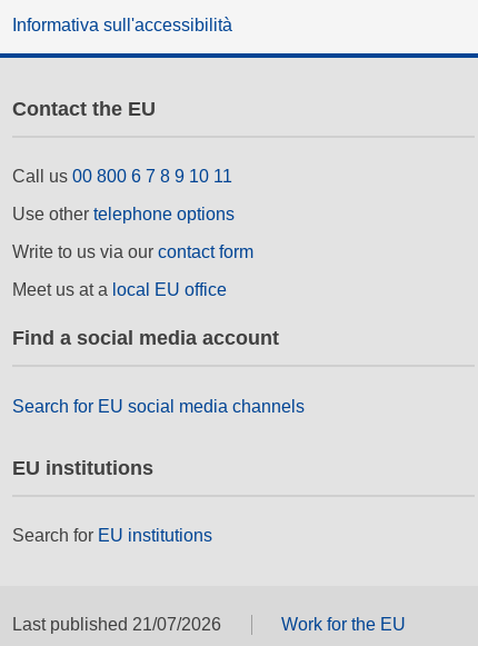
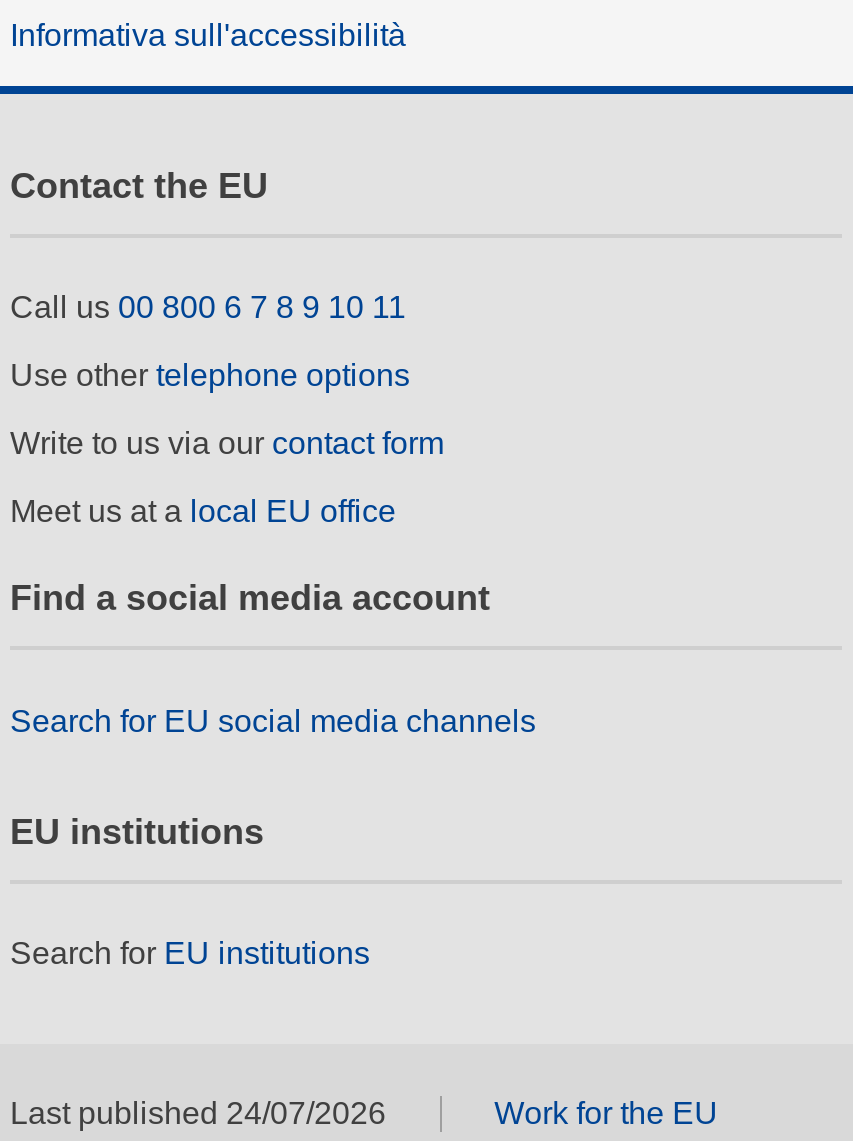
- Last published 21/07/2026
+ Last published 24/07/2026
